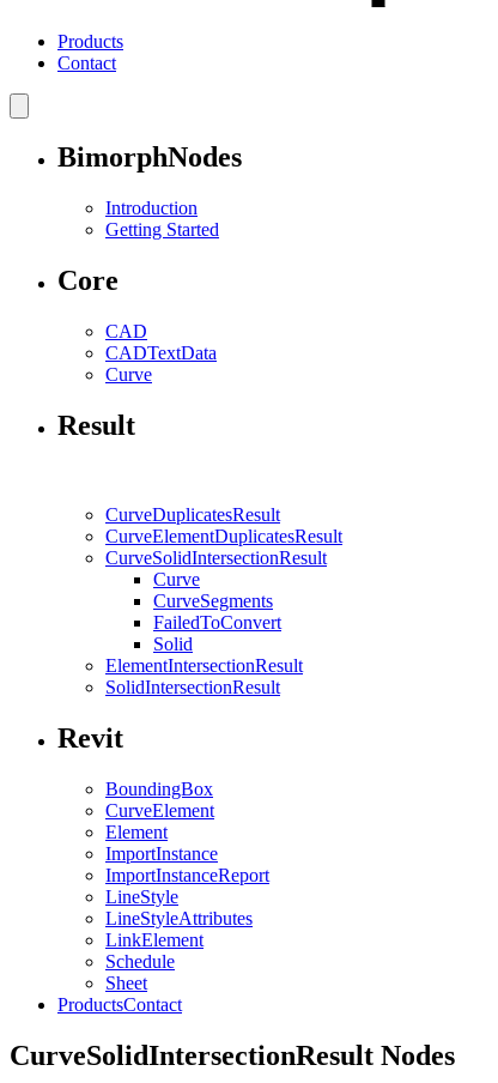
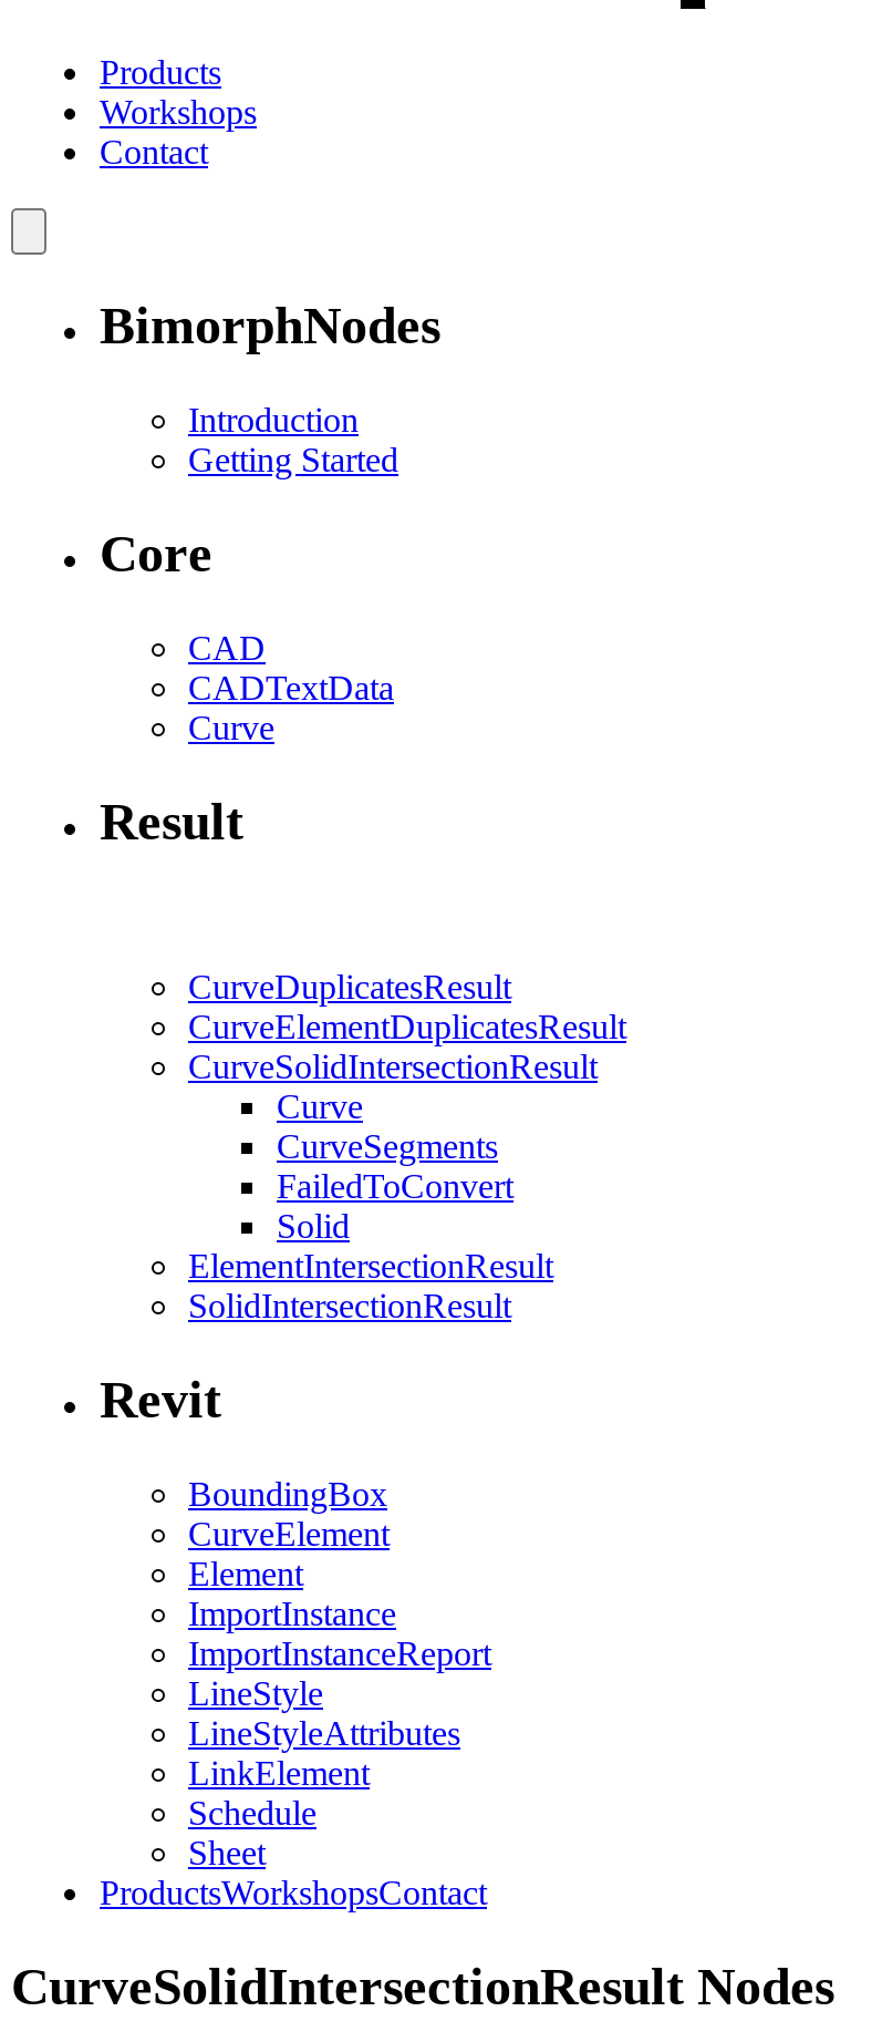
+ Workshops

- ProductsContact
+ ProductsWorkshopsContact
